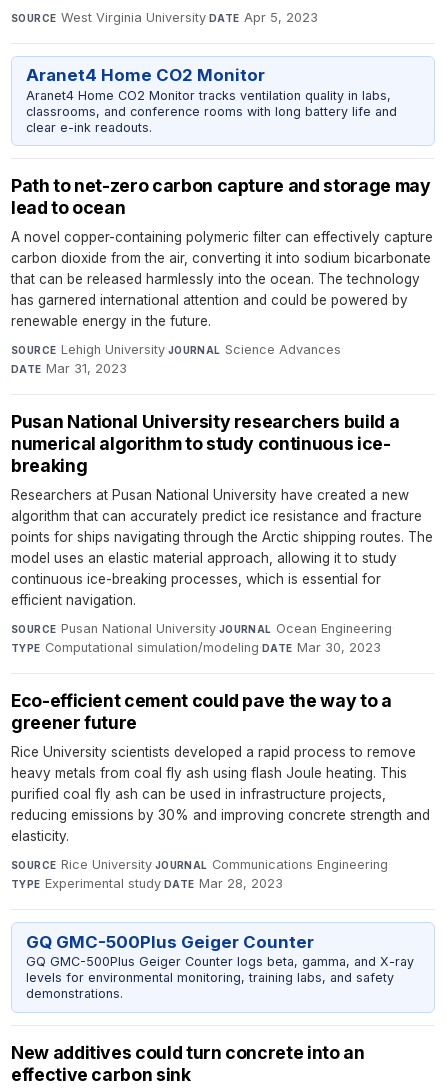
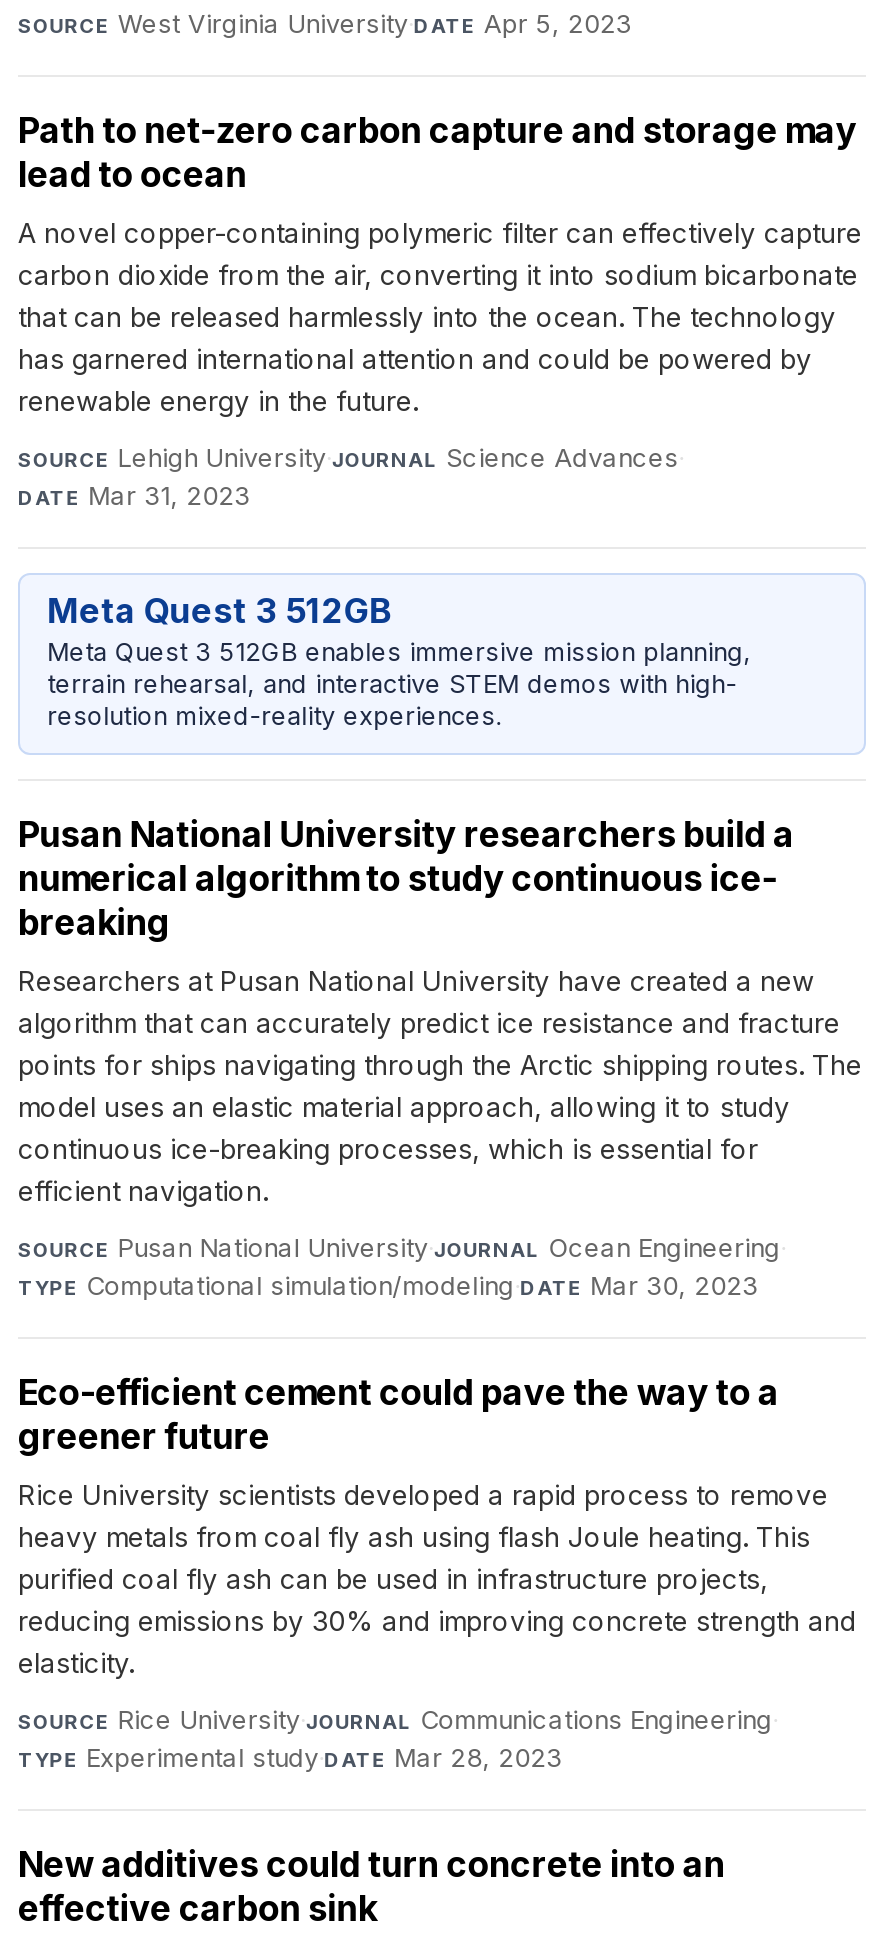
- Aranet4 Home CO2 Monitor
- Aranet4 Home CO2 Monitor tracks ventilation quality in labs,
- classrooms, and conference rooms with long battery life and
- clear e-ink readouts.

+ Meta Quest 3 512GB
+ Meta Quest 3 512GB enables immersive mission planning,
+ terrain rehearsal, and interactive STEM demos with high-
+ resolution mixed-reality experiences.

- GQ GMC-500Plus Geiger Counter
- GQ GMC-500Plus Geiger Counter logs beta, gamma, and X-ray
- levels for environmental monitoring, training labs, and safety
- demonstrations.
